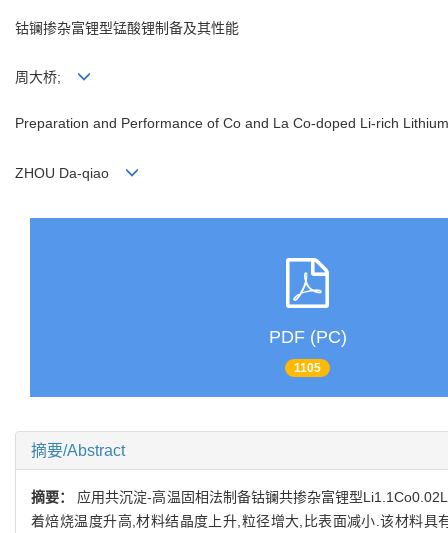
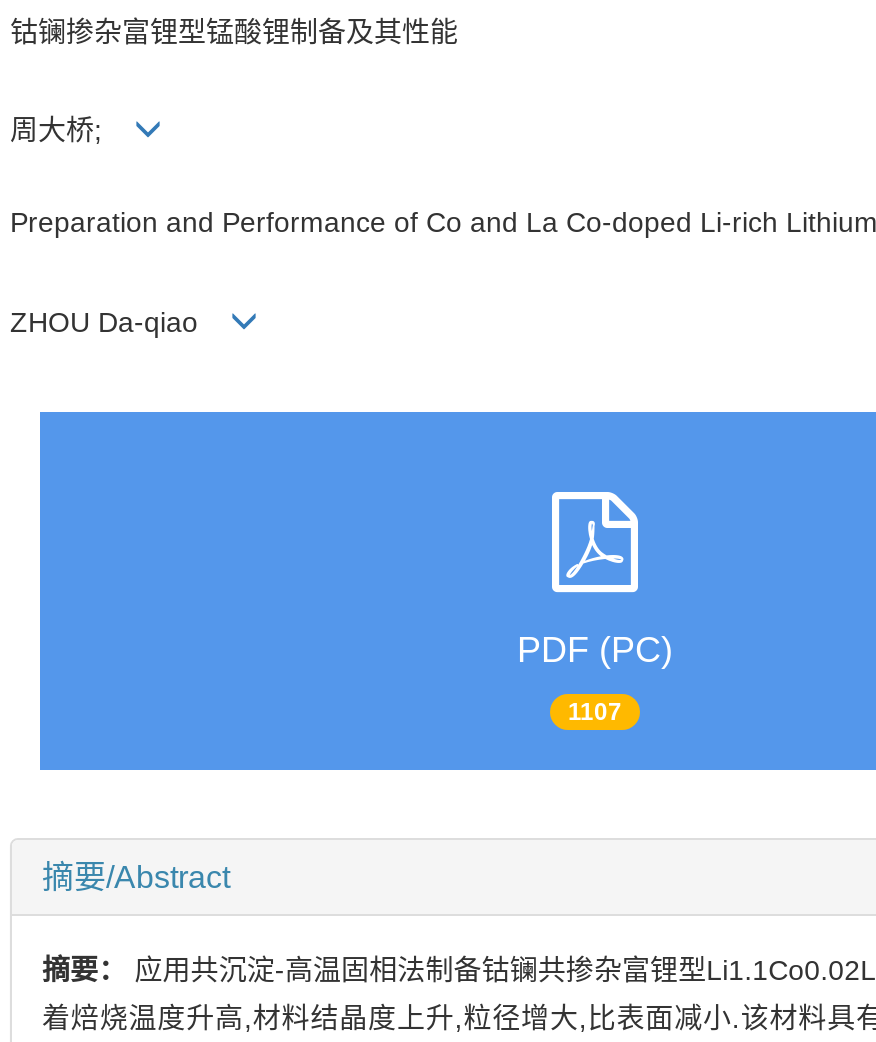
- 1105
+ 1107
